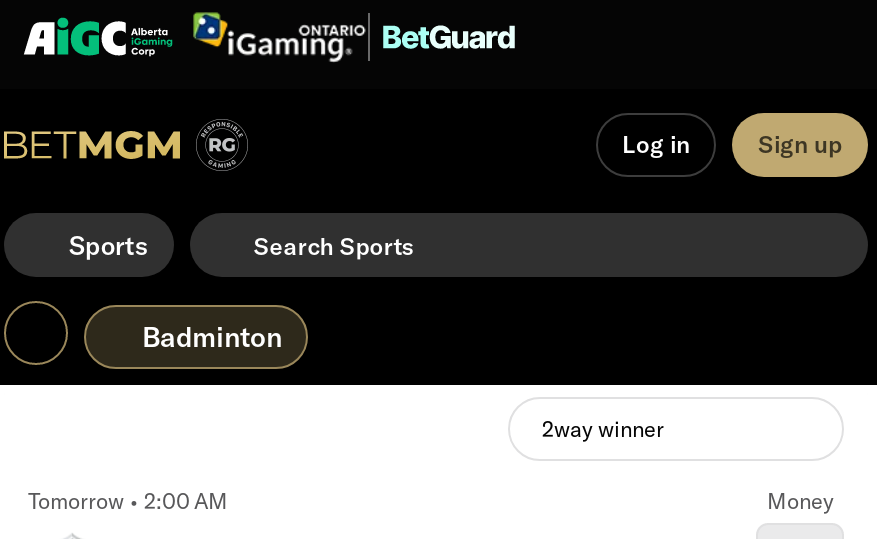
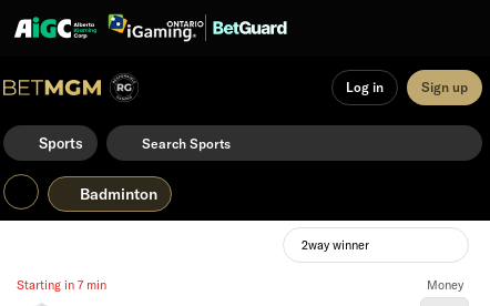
- Tomorrow • 2:00 AM
+ Starting in 7 min
